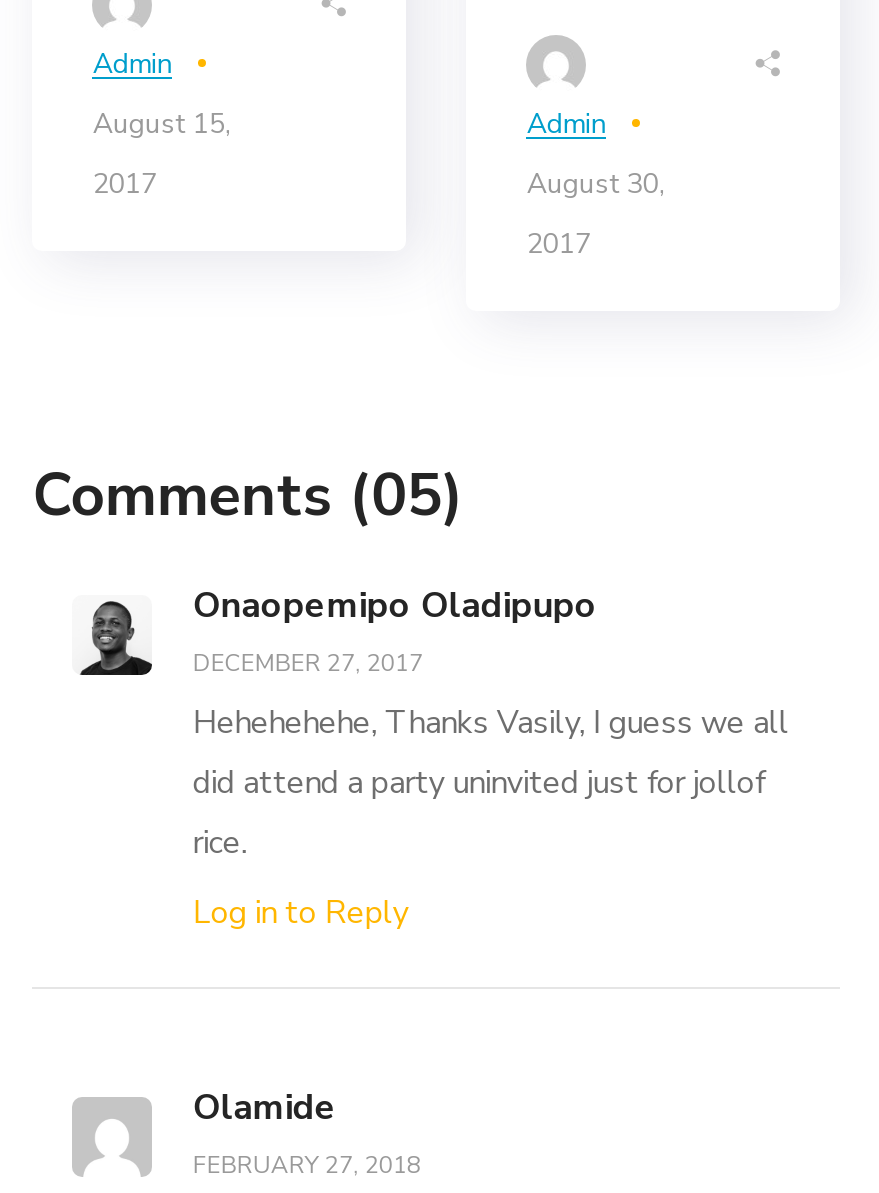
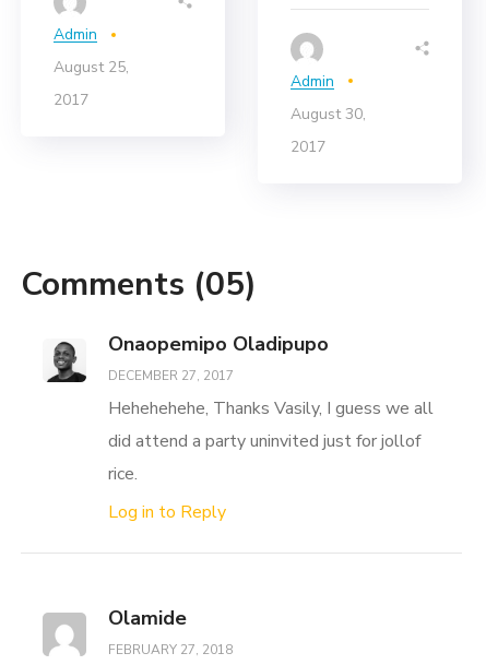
- August 15,
+ August 25,
